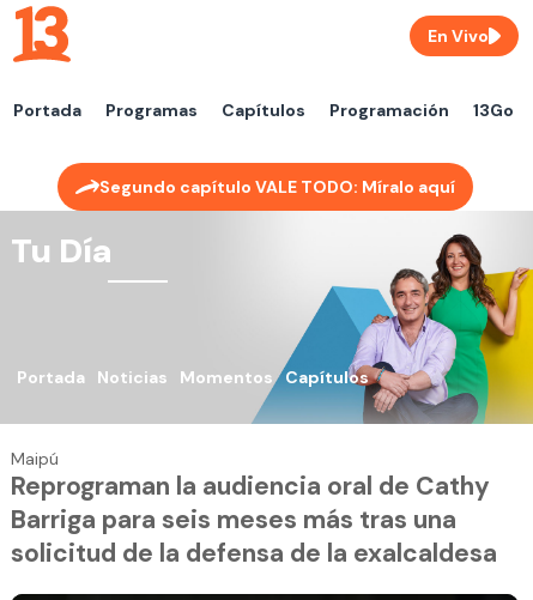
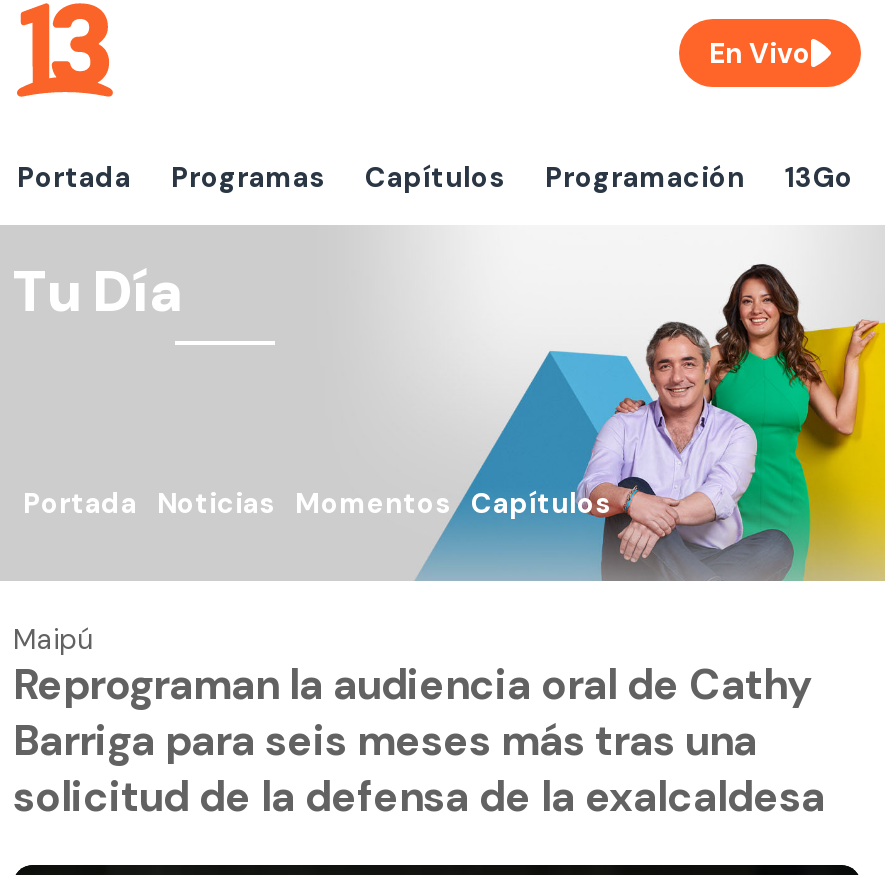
- Segundo capítulo VALE TODO: Míralo aquí
